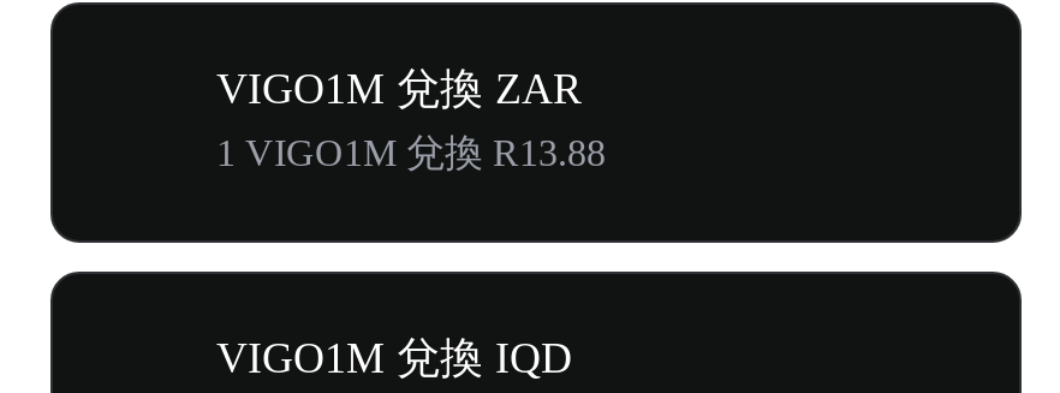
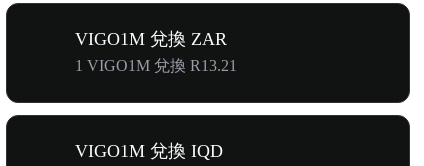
- 1 VIGO1M 兌換 R13.88
+ 1 VIGO1M 兌換 R13.21
